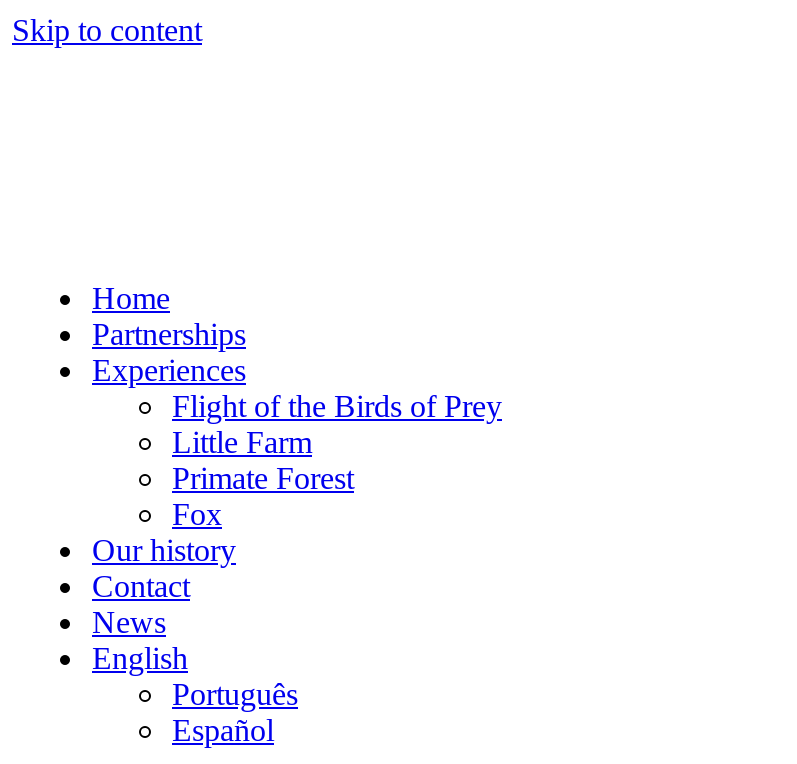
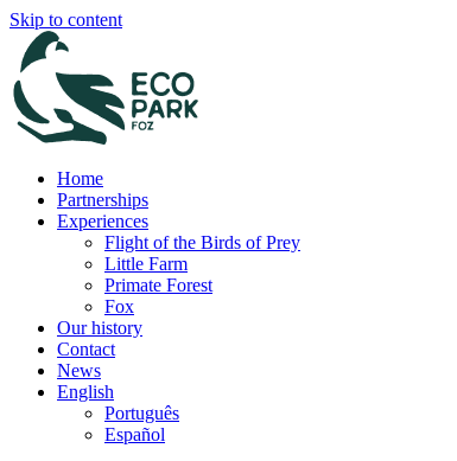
+ [image]
